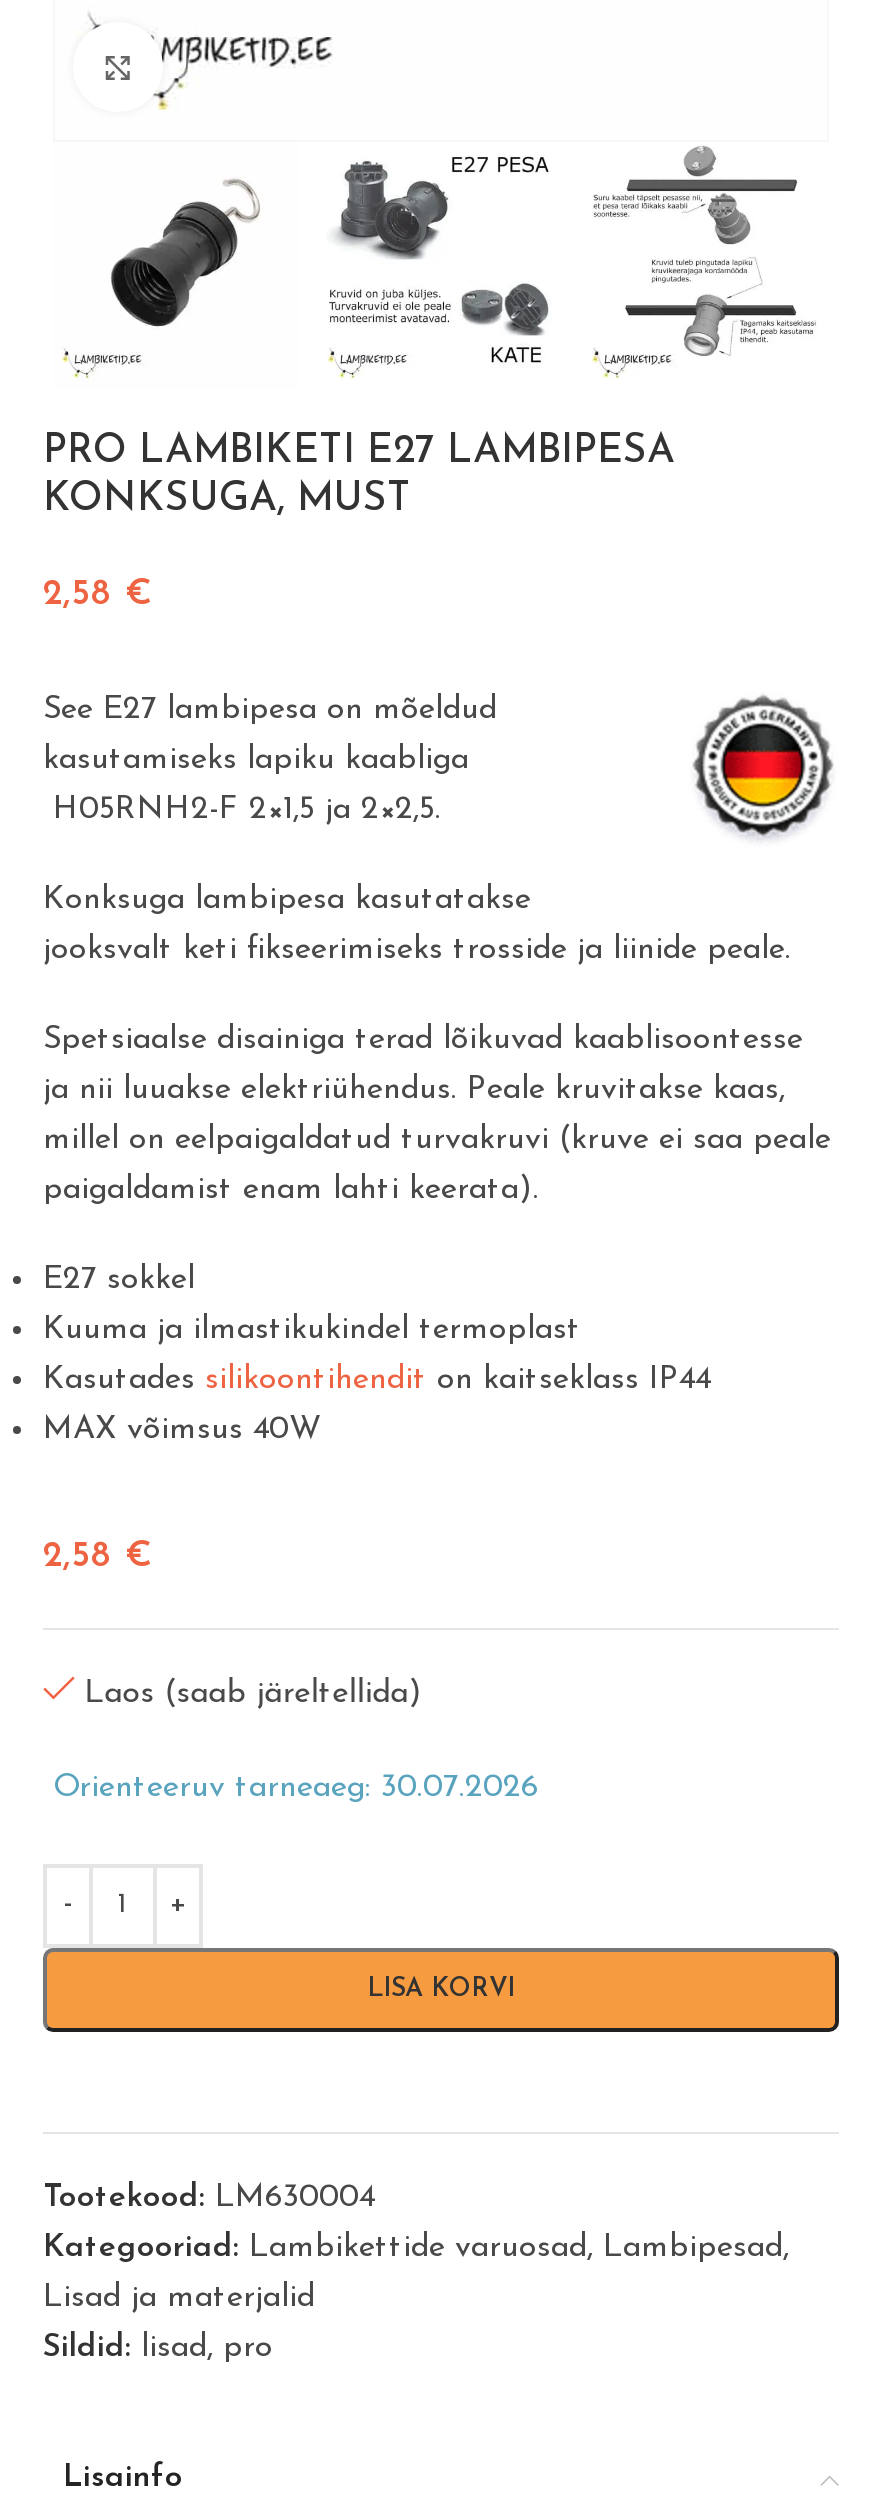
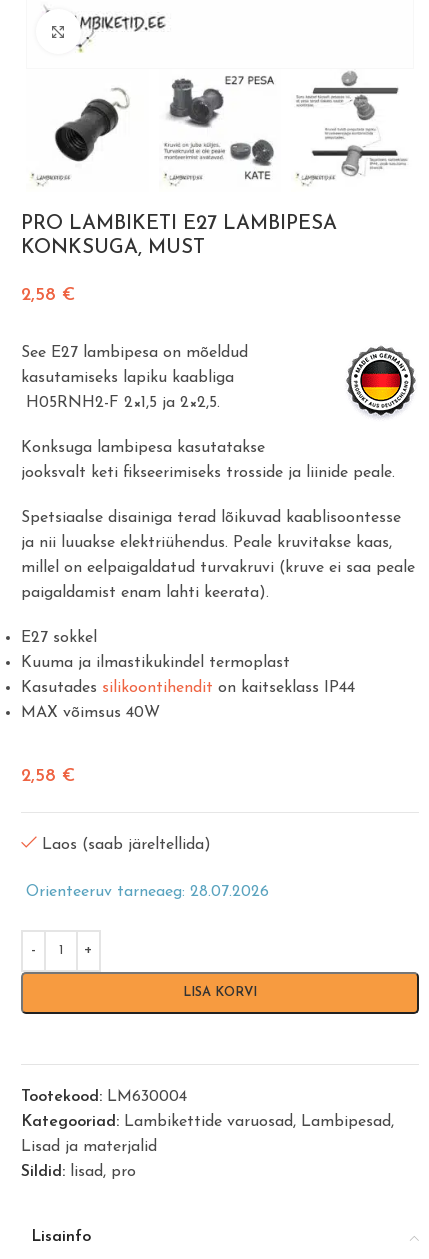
- Orienteeruv tarneaeg: 30.07.2026
+ Orienteeruv tarneaeg: 28.07.2026
